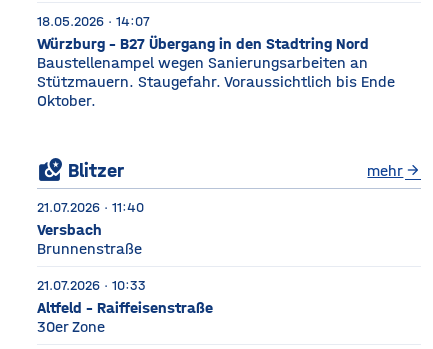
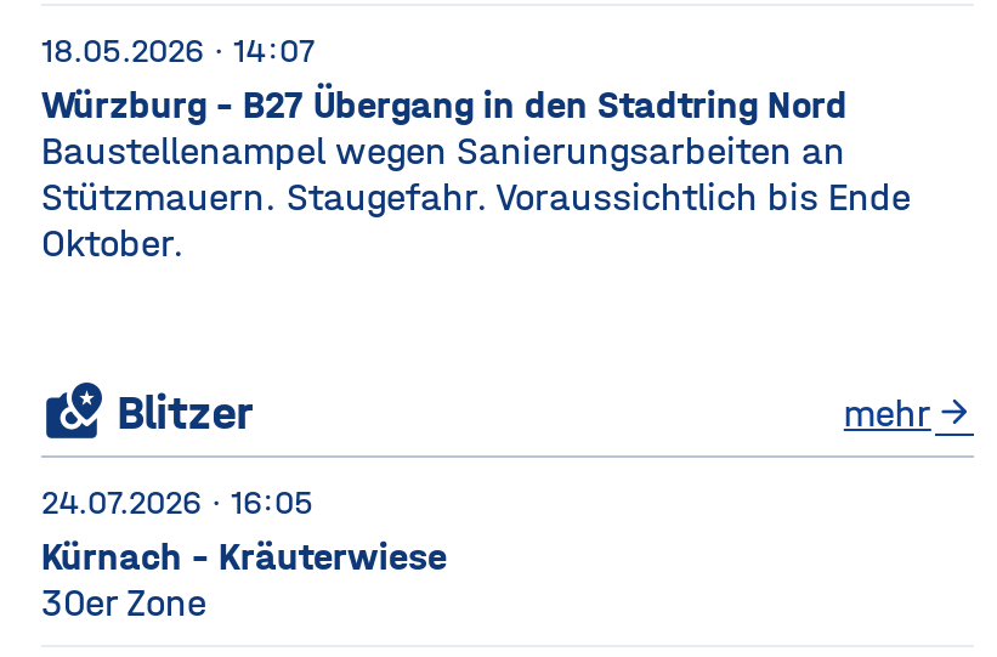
- 21.07.2026 · 11:40
- Versbach
- Brunnenstraße
- 21.07.2026 · 10:33
- Altfeld - Raiffeisenstraße
+ 24.07.2026 · 16:05
+ Kürnach - Kräuterwiese
